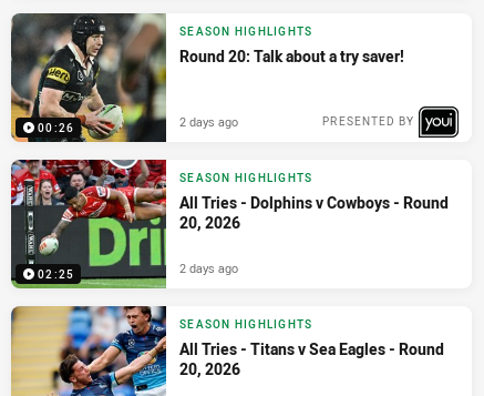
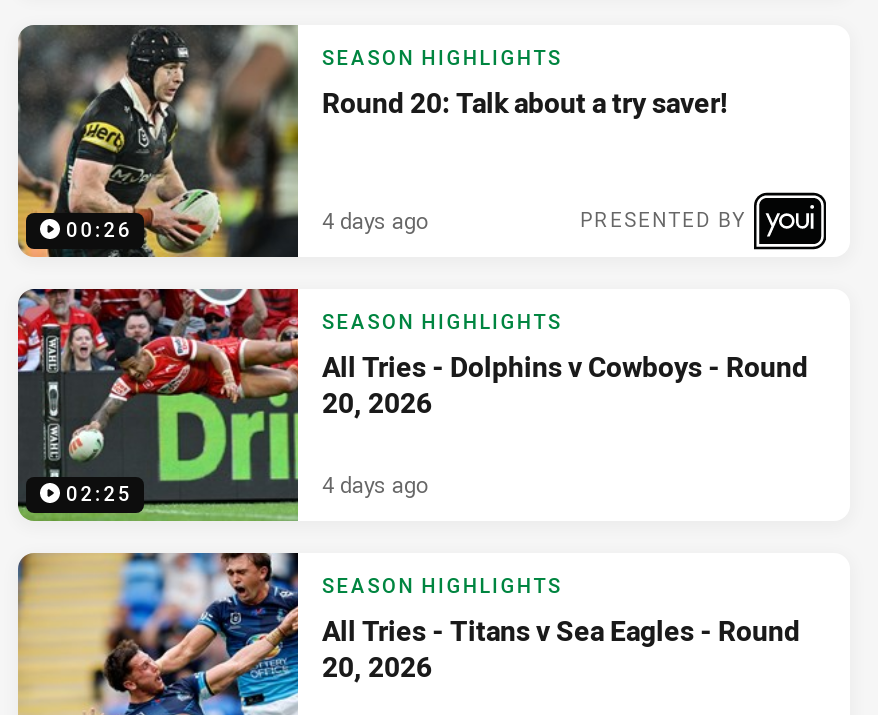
- 2 days ago
+ 4 days ago

- 2 days ago
+ 4 days ago
